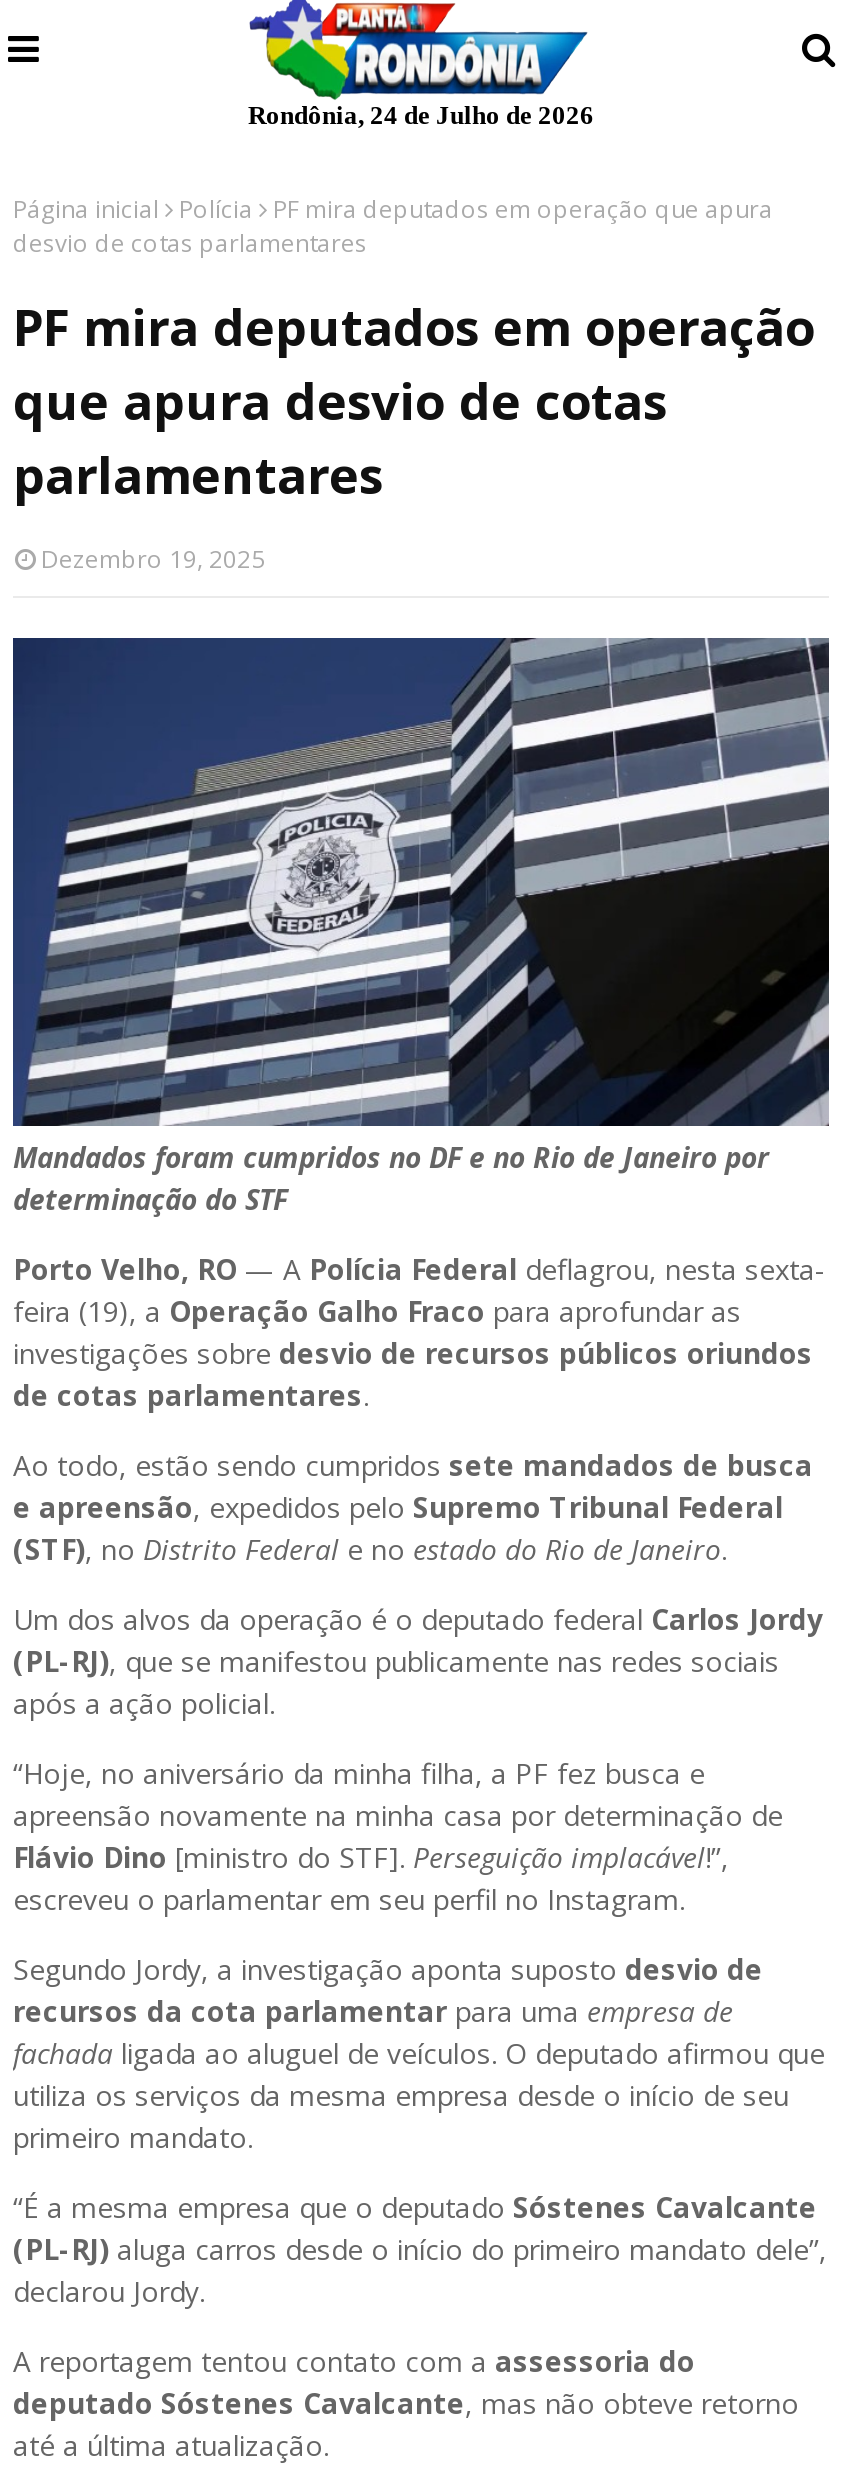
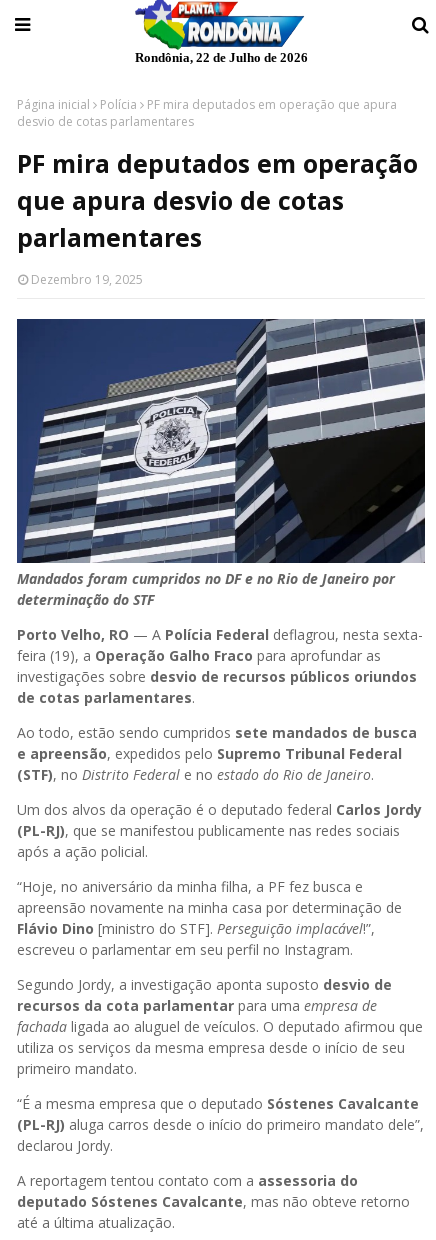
- Rondônia, 24 de Julho de 2026
+ Rondônia, 22 de Julho de 2026
